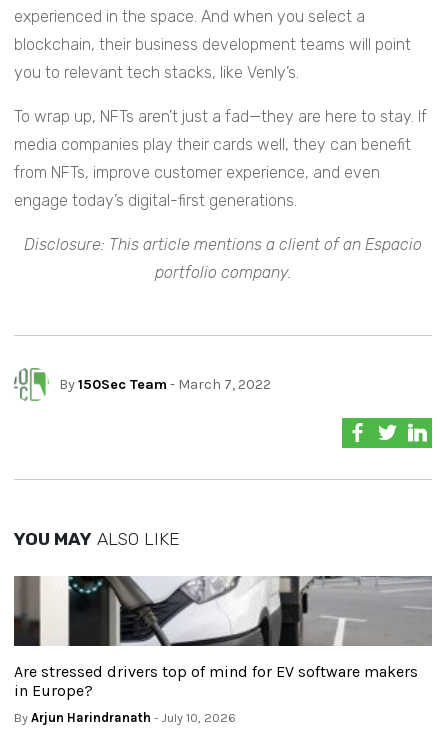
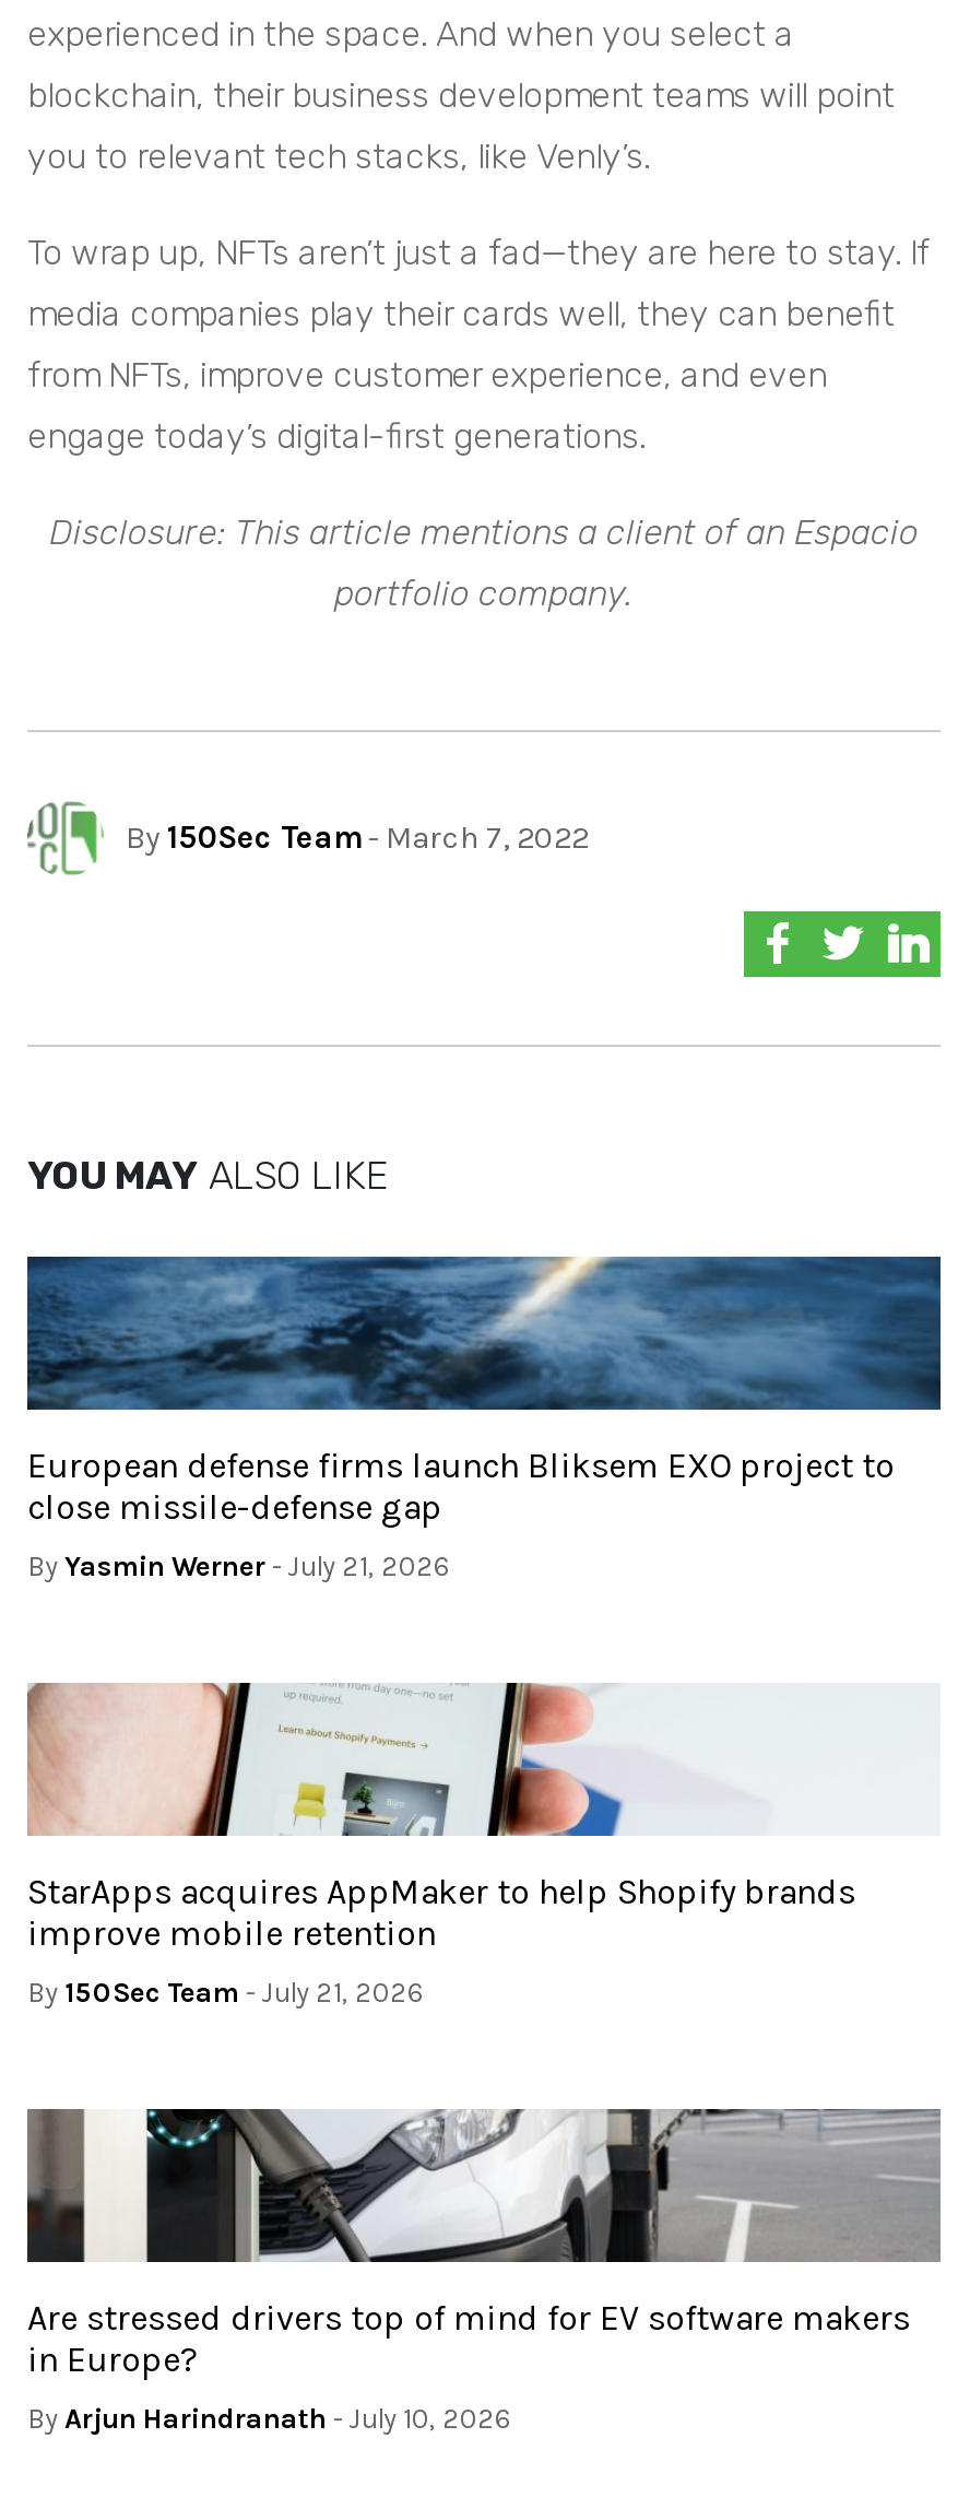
+ [image]
+ European defense firms launch Bliksem EXO project to
+ close missile-defense gap
+ By Yasmin Werner - July 21, 2026

+ [image]
+ StarApps acquires AppMaker to help Shopify brands
+ improve mobile retention
+ By 150Sec Team - July 21, 2026
